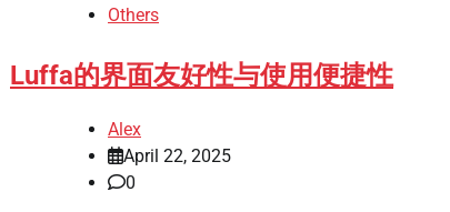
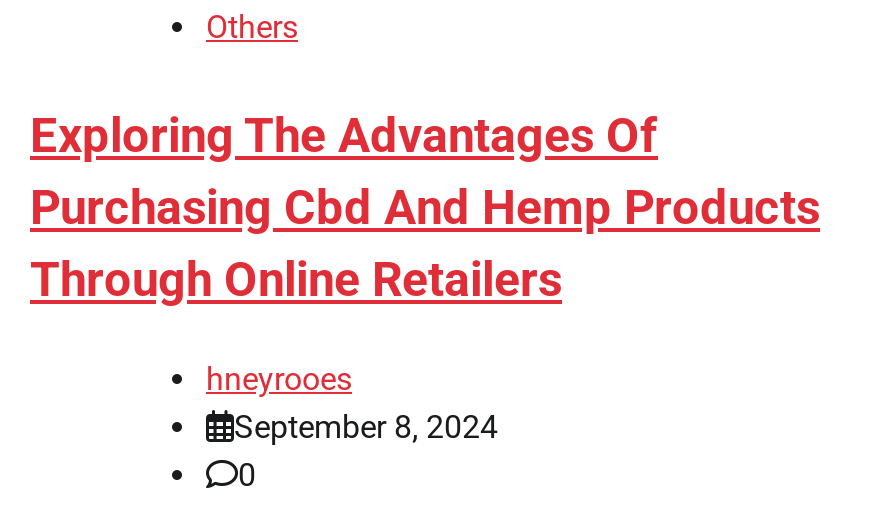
- Luffa的界面友好性与使用便捷性
+ Exploring The Advantages Of
+ Purchasing Cbd And Hemp Products
+ Through Online Retailers

- Alex
- April 22, 2025
+ hneyrooes
+ September 8, 2024
